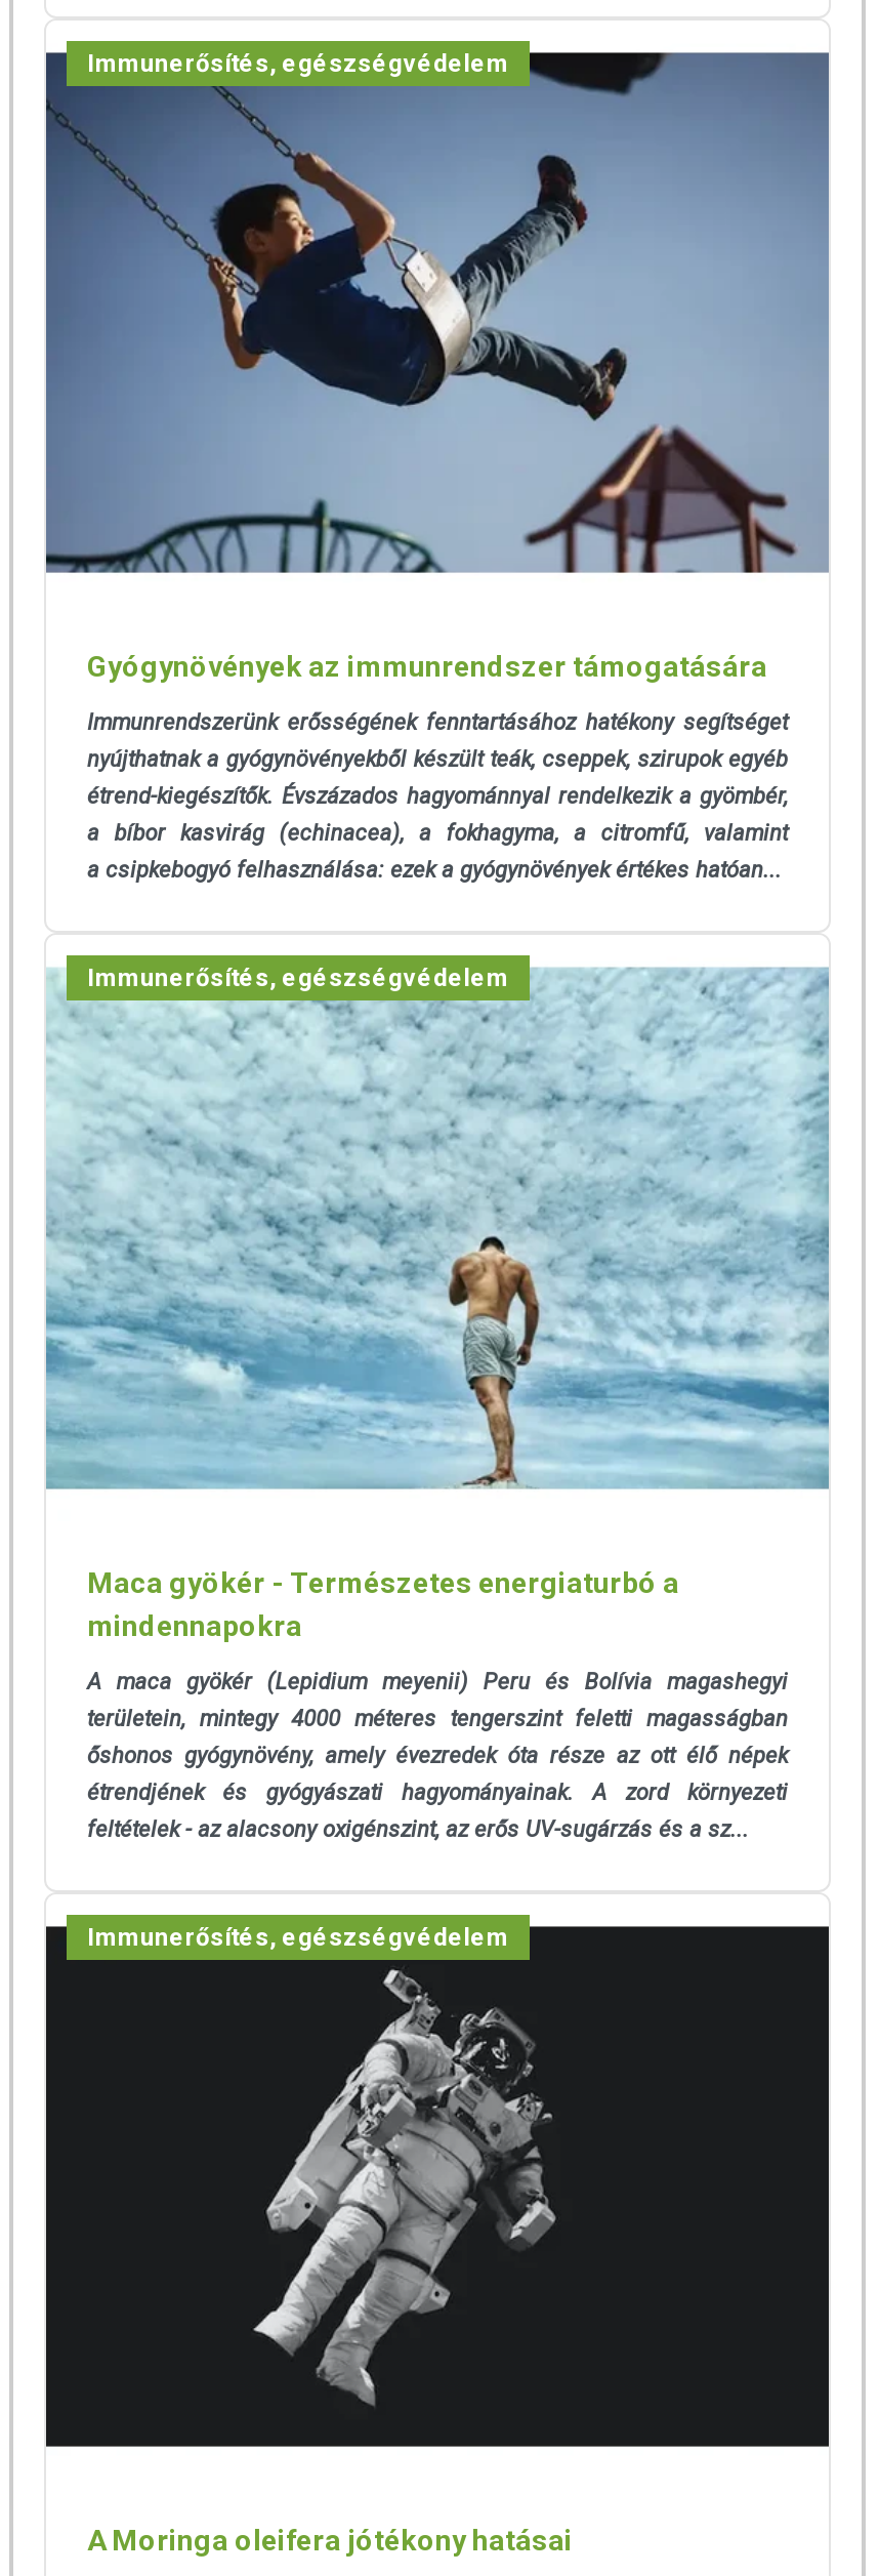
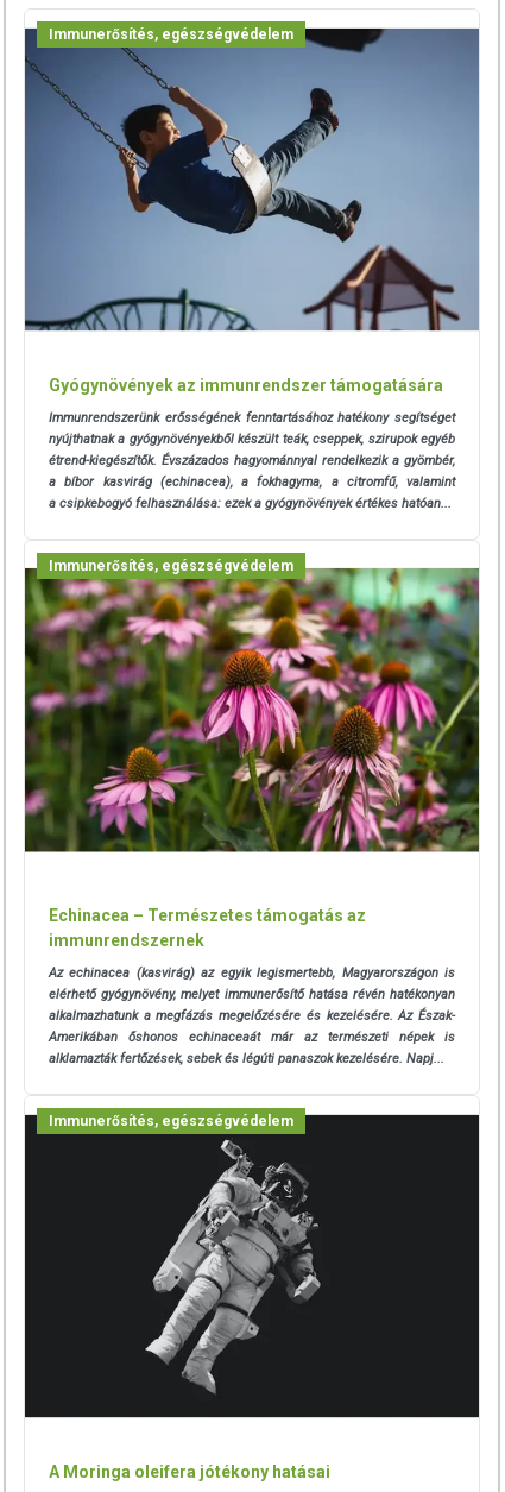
- [image]
- Maca gyökér - Természetes energiaturbó a
- mindennapokra
+ [image]
+ Echinacea – Természetes támogatás az
+ immunrendszernek

- A maca gyökér (Lepidium meyenii) Peru és Bolívia magashegyi
- területein, mintegy 4000 méteres tengerszint feletti magasságban
- őshonos gyógynövény, amely évezredek óta része az ott élő népek
- étrendjének és gyógyászati hagyományainak. A zord környezeti
- feltételek - az alacsony oxigénszint, az erős UV-sugárzás és a sz...
+ Az echinacea (kasvirág) az egyik legismertebb, Magyarországon is
+ elérhető gyógynövény, melyet immunerősítő hatása révén hatékonyan
+ alkalmazhatunk a megfázás megelőzésére és kezelésére. Az Észak-
+ Amerikában őshonos echinaceaát már az természeti népek is
+ alklamazták fertőzések, sebek és légúti panaszok kezelésére. Napj...
